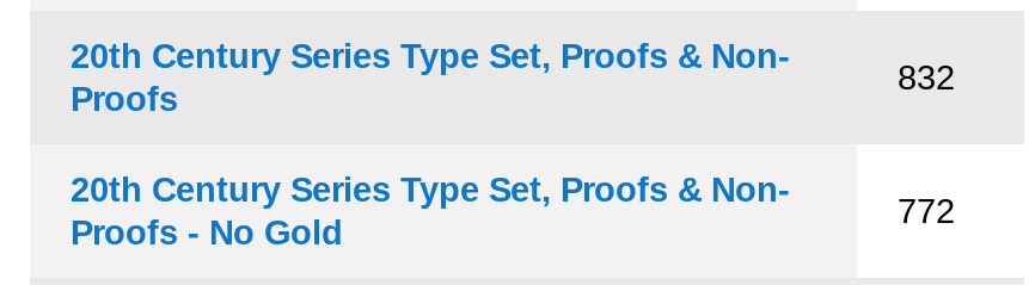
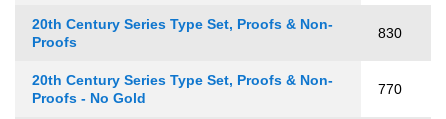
- 832
+ 830

- 772
+ 770
